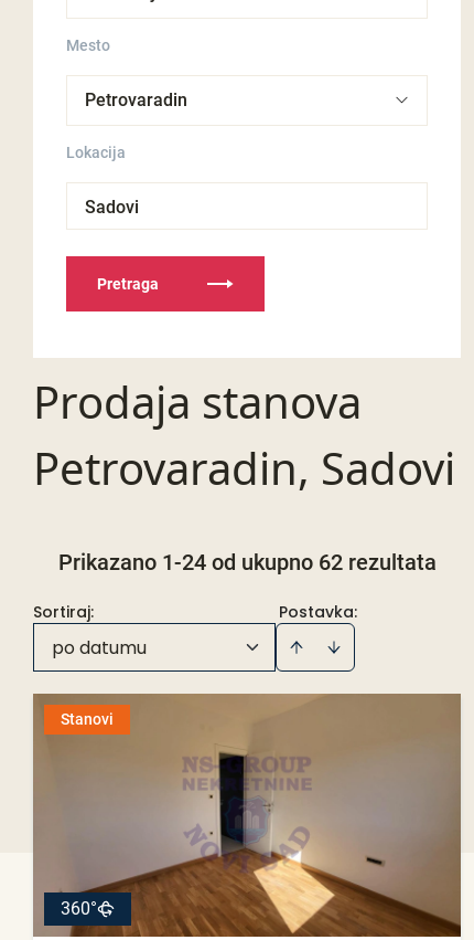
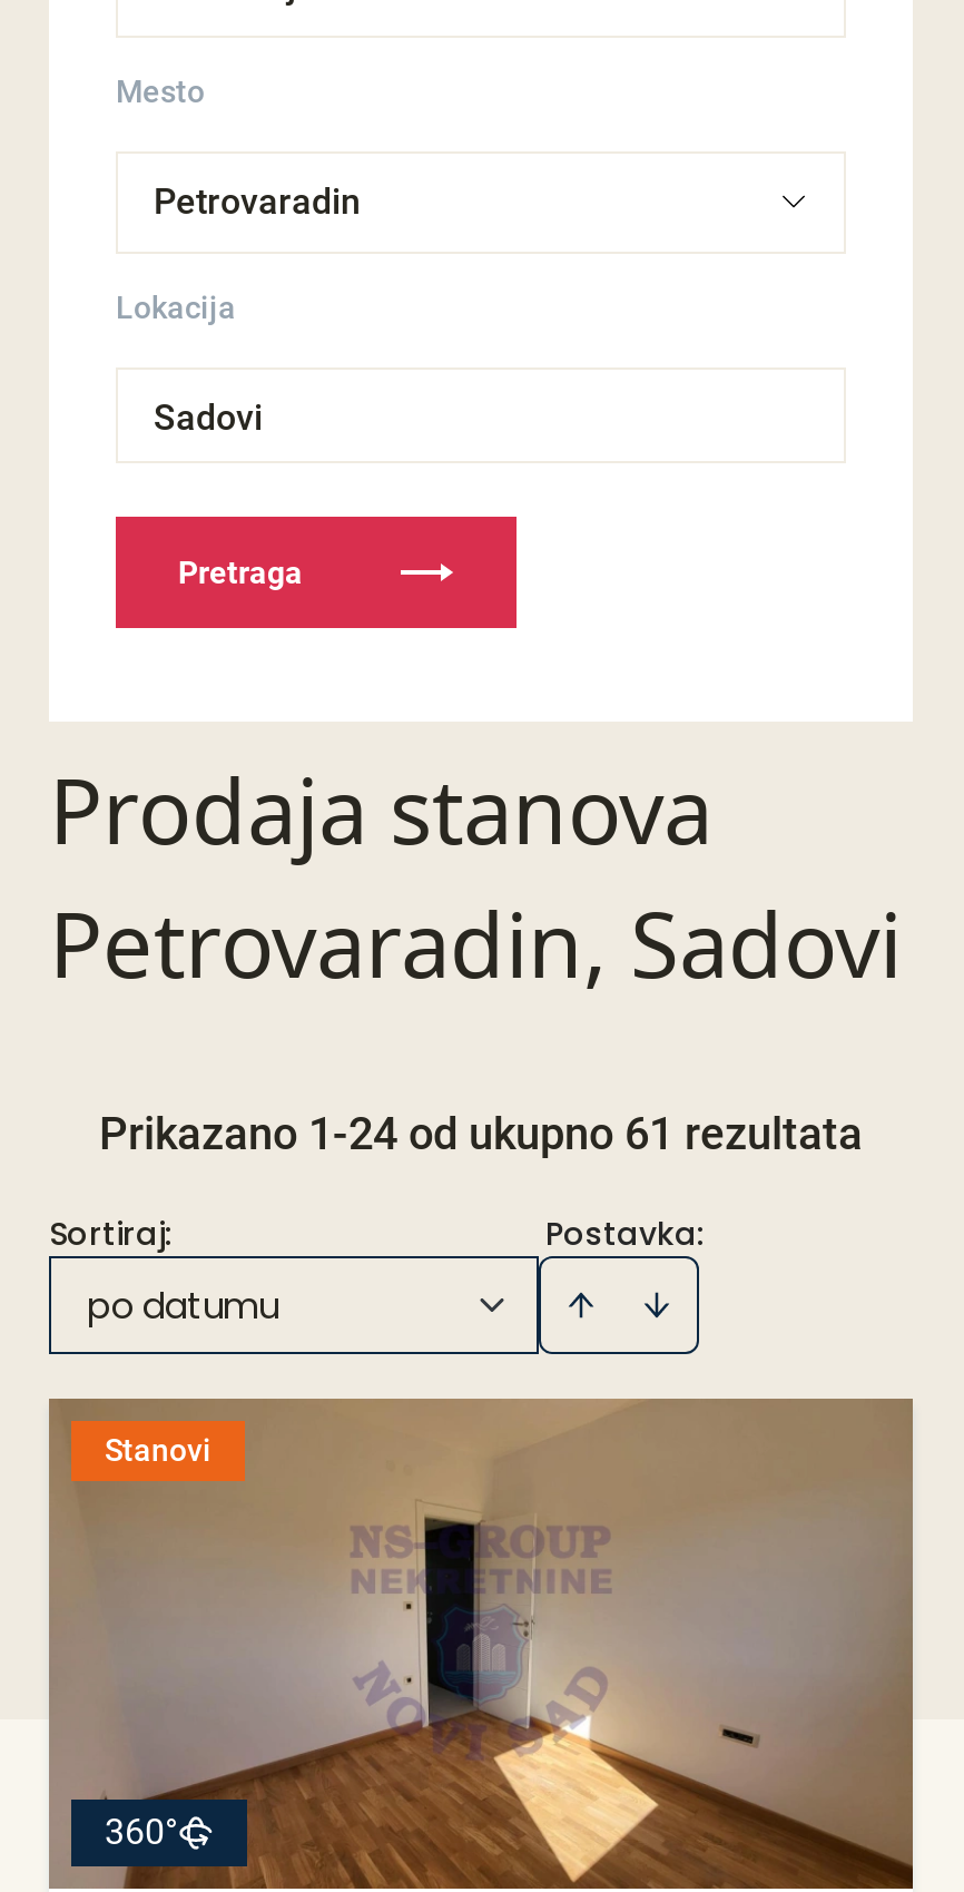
- Prikazano 1-24 od ukupno 62 rezultata
+ Prikazano 1-24 od ukupno 61 rezultata
